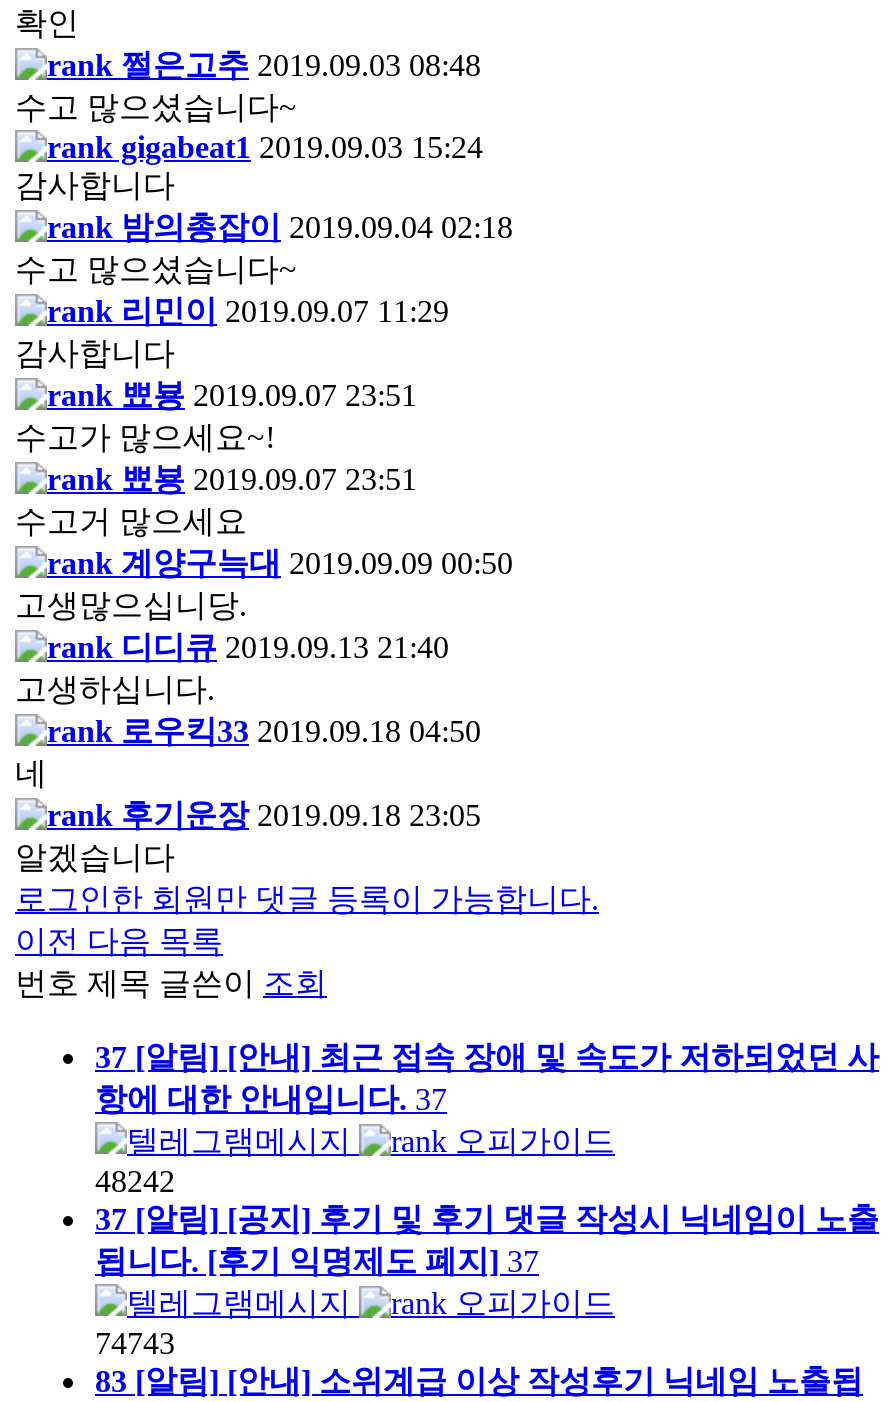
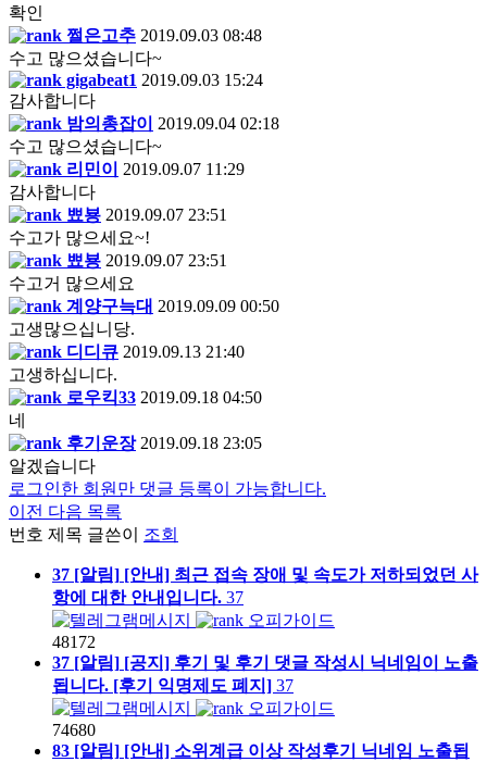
- 48242
+ 48172

- 74743
+ 74680
